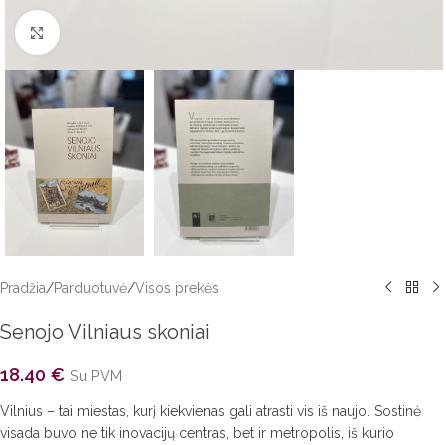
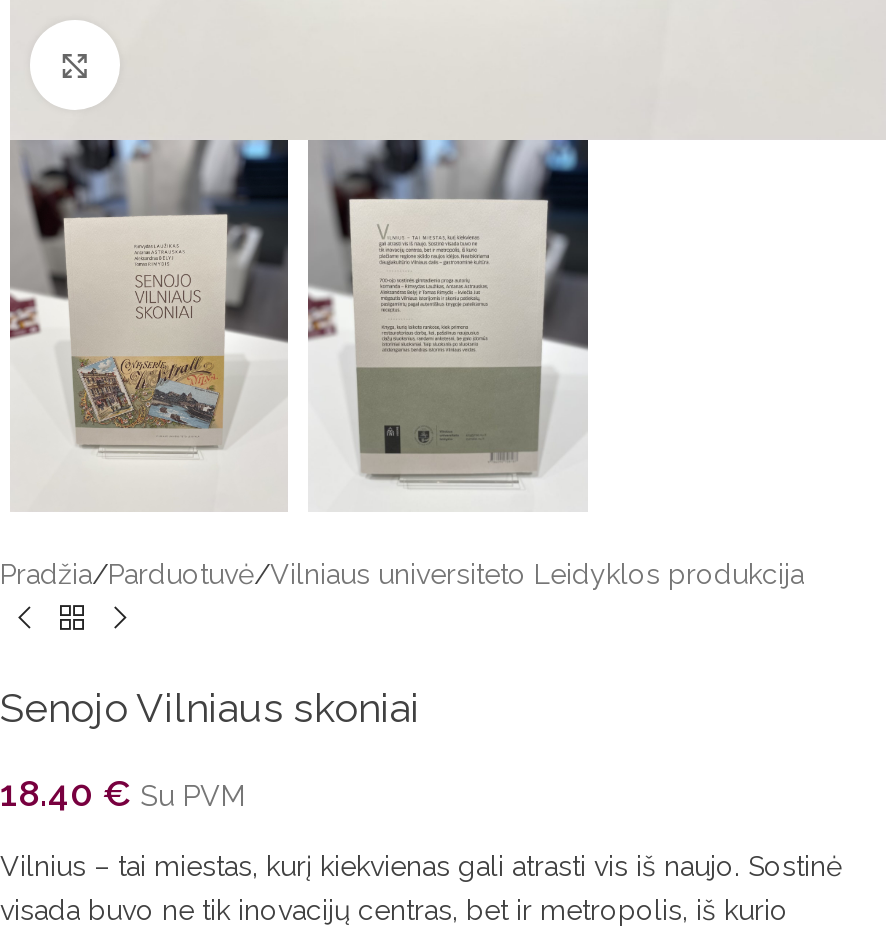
- Pradžia/Parduotuvė/Visos prekės
+ Pradžia/Parduotuvė/Vilniaus universiteto Leidyklos produkcija
